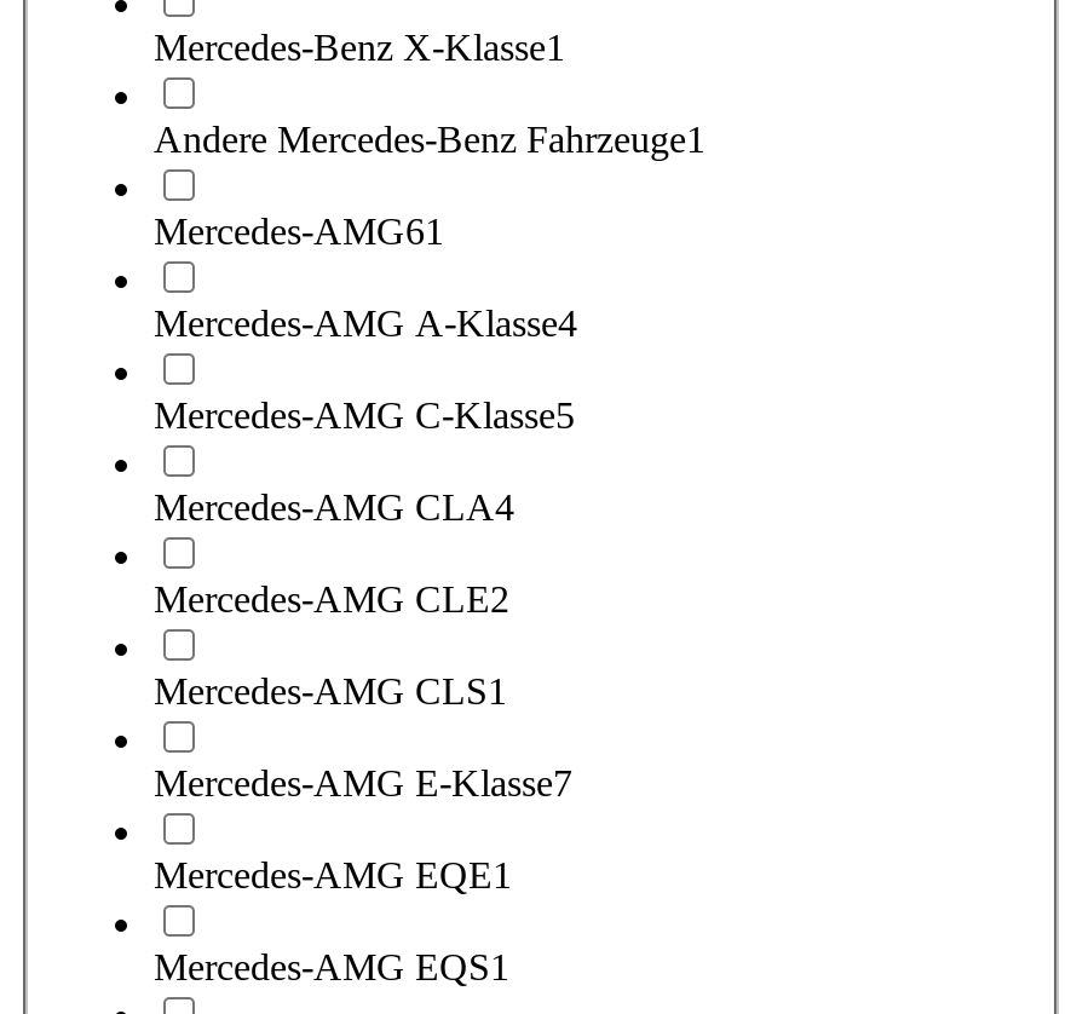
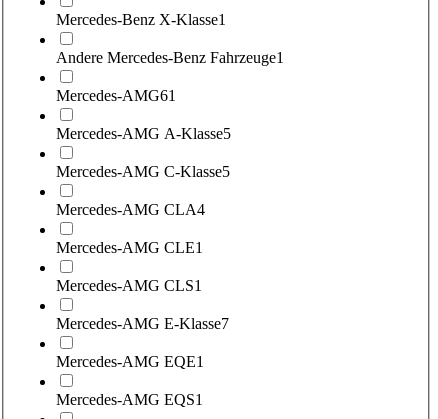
- Mercedes-AMG A-Klasse4
+ Mercedes-AMG A-Klasse5

- Mercedes-AMG CLE2
+ Mercedes-AMG CLE1
